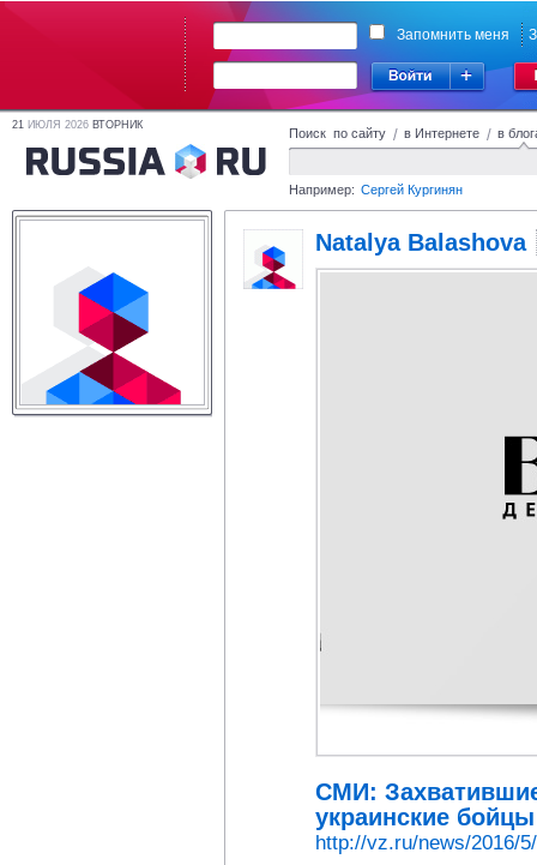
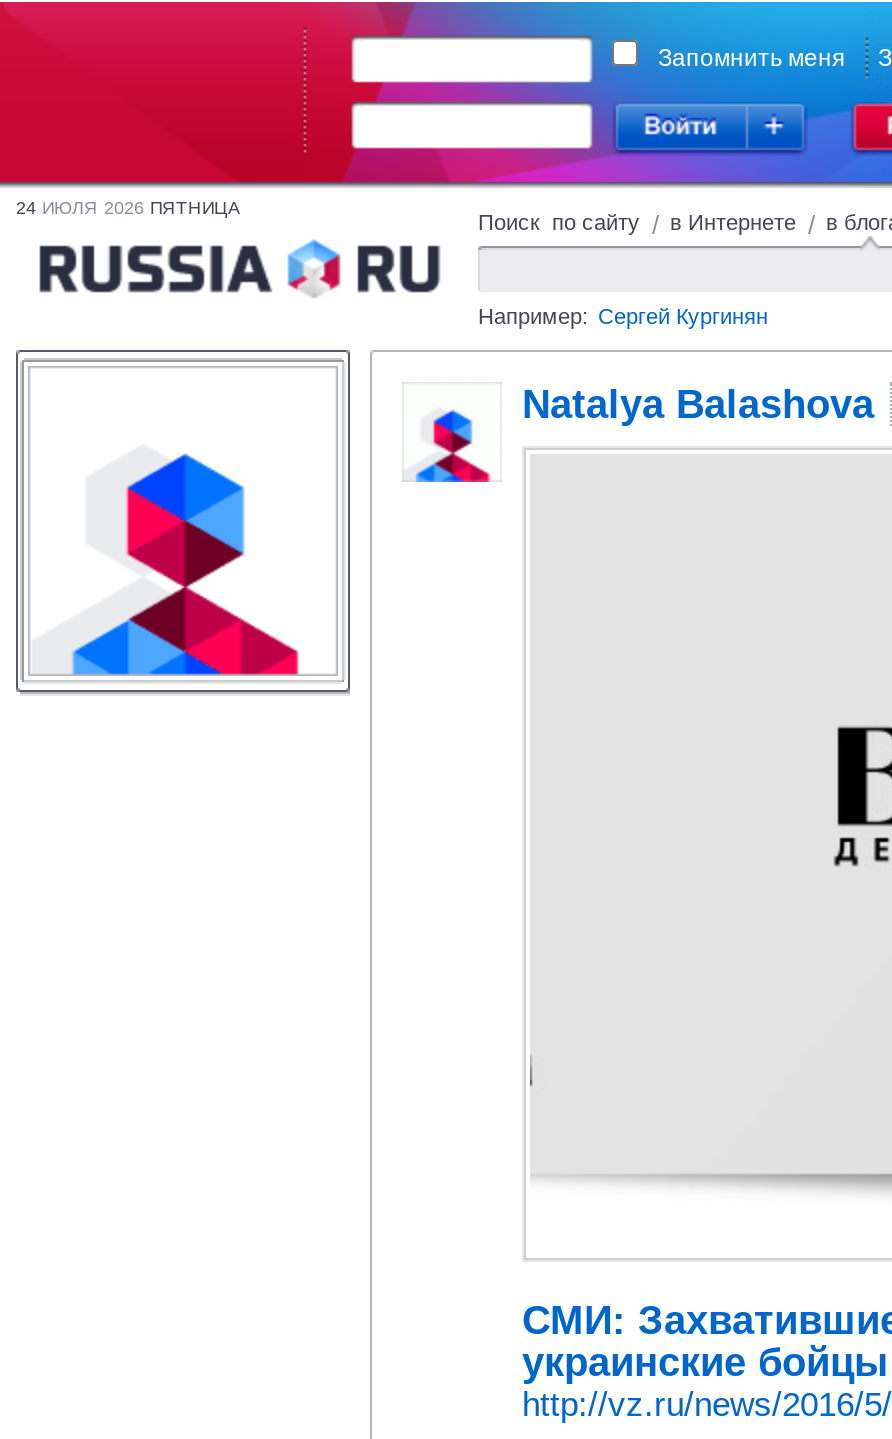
- 21 ИЮЛЯ 2026 ВТОРНИК
+ 24 ИЮЛЯ 2026 ПЯТНИЦА
